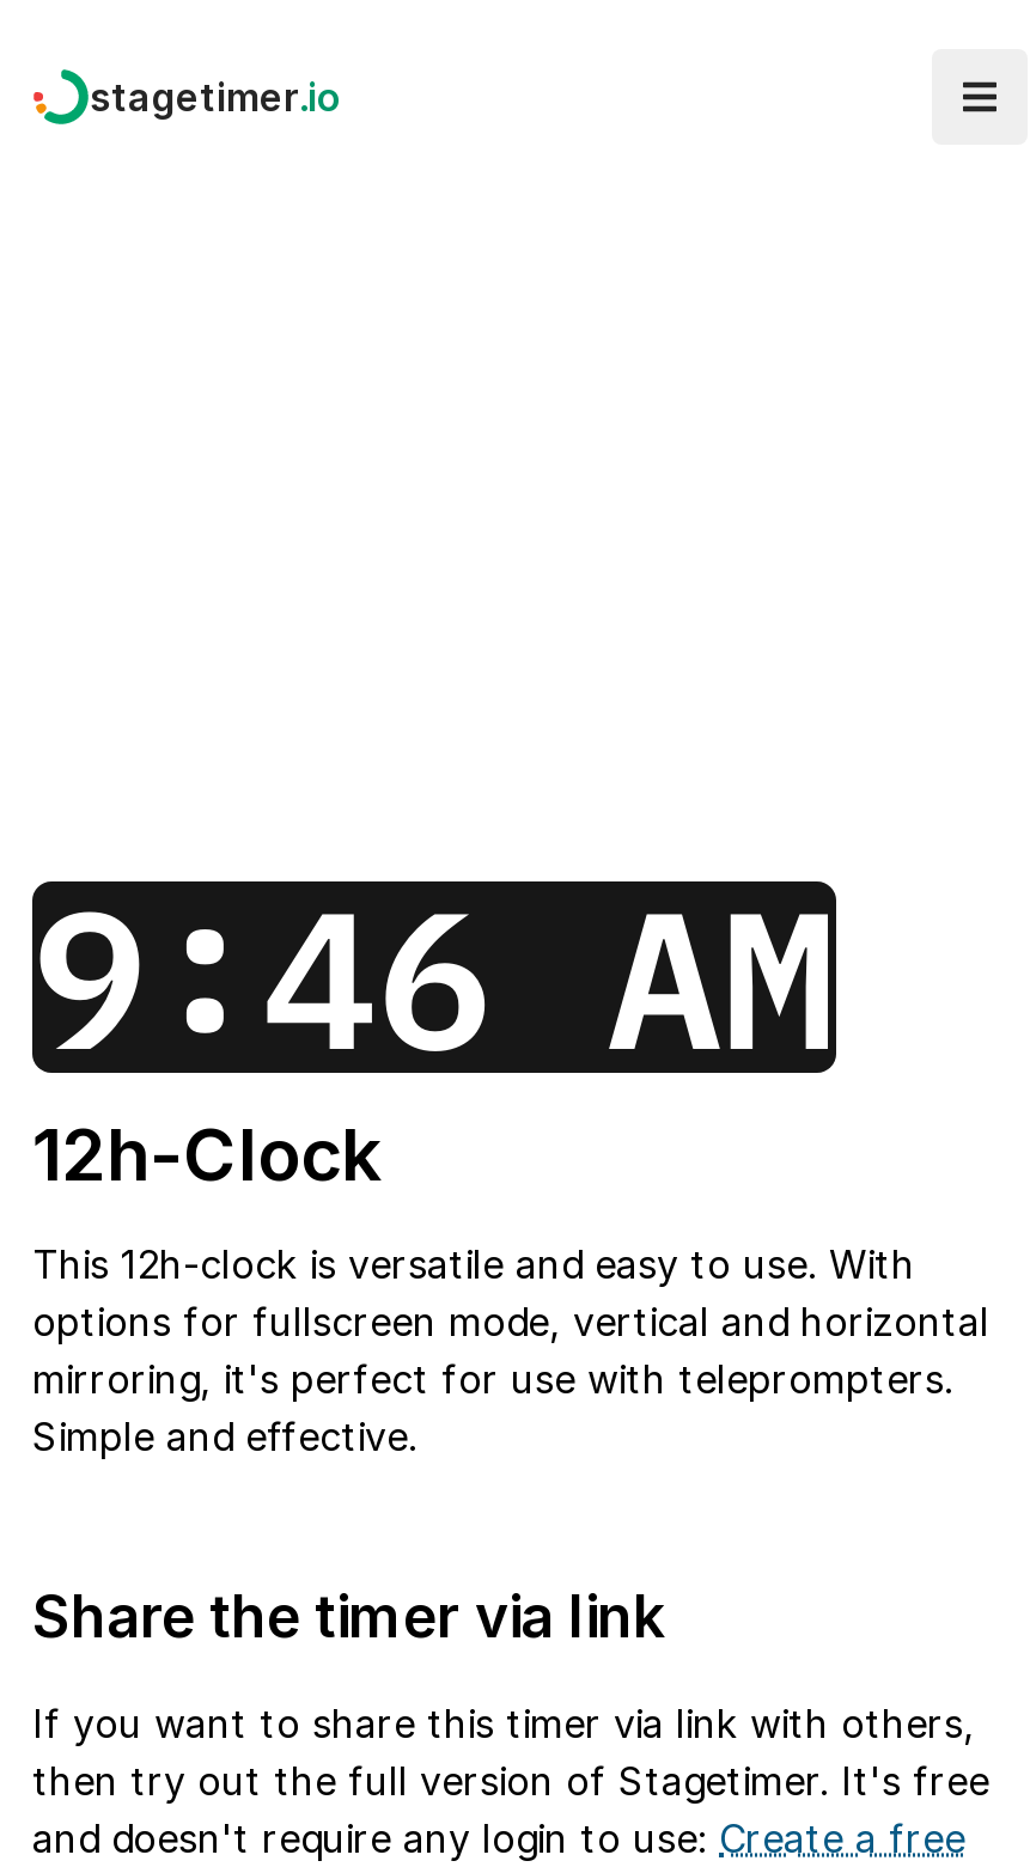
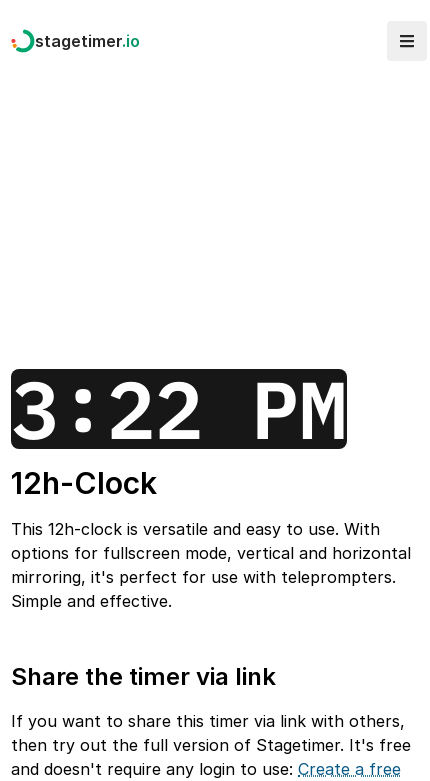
- 9:46 AM
+ 3:22 PM
